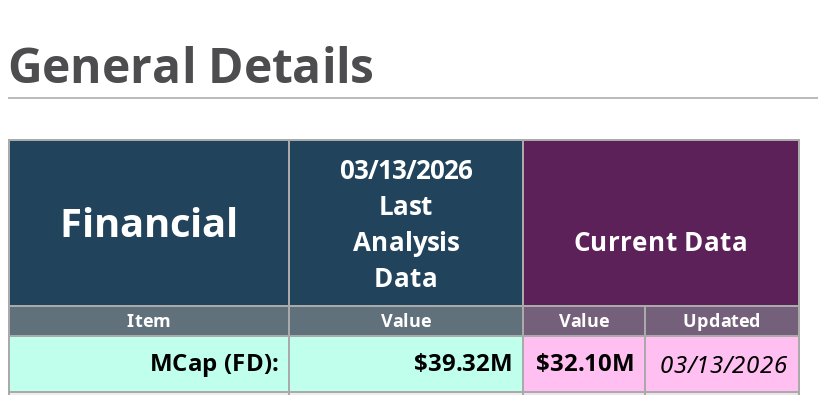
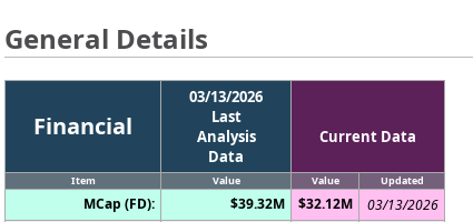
- $39.32M $32.10M 03/13/2026
+ $39.32M $32.12M 03/13/2026
